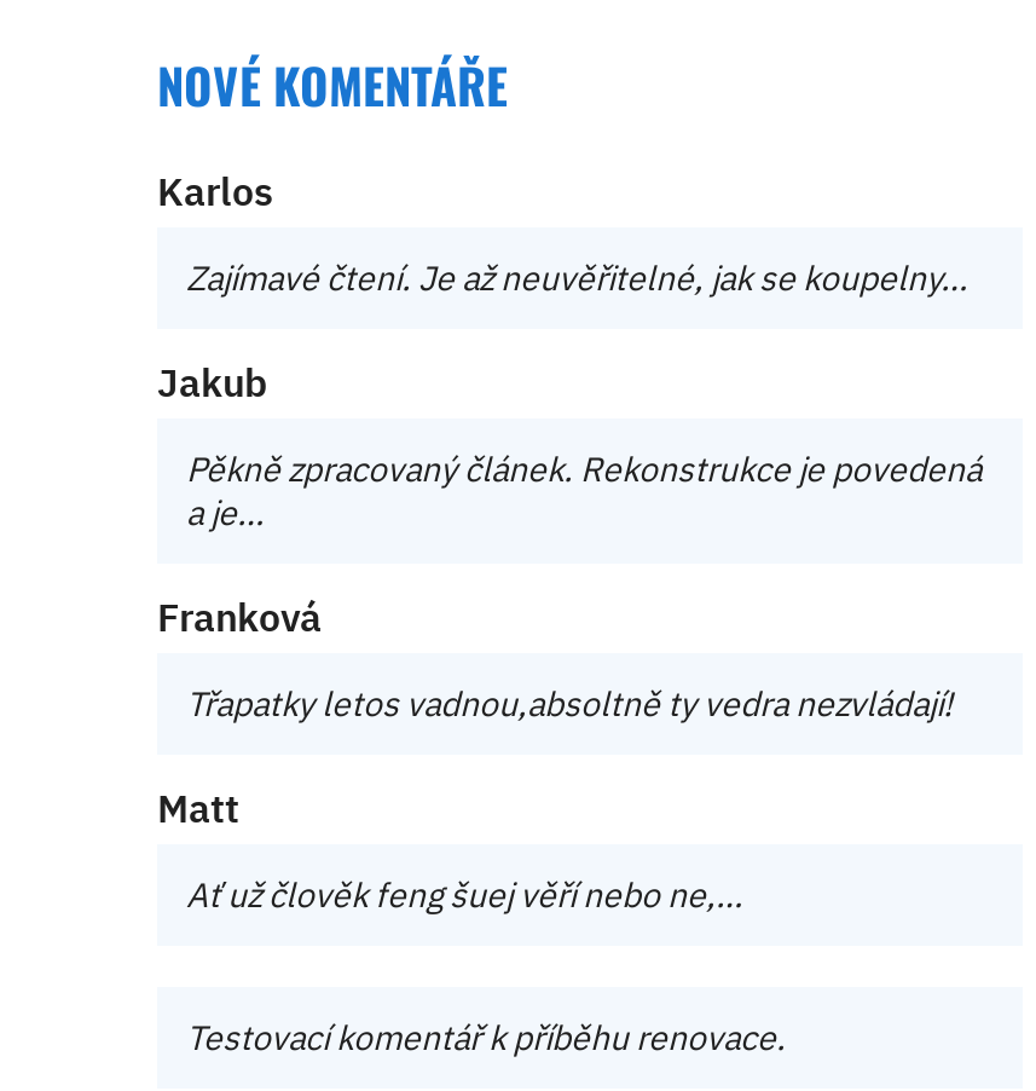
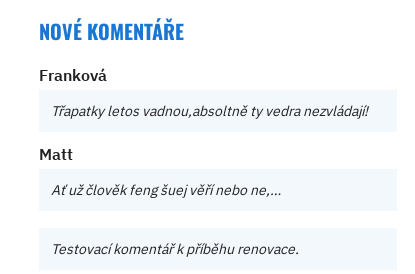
- Karlos
- Zajímavé čtení. Je až neuvěřitelné, jak se koupelny…
- Jakub
- Pěkně zpracovaný článek. Rekonstrukce je povedená
- a je…
